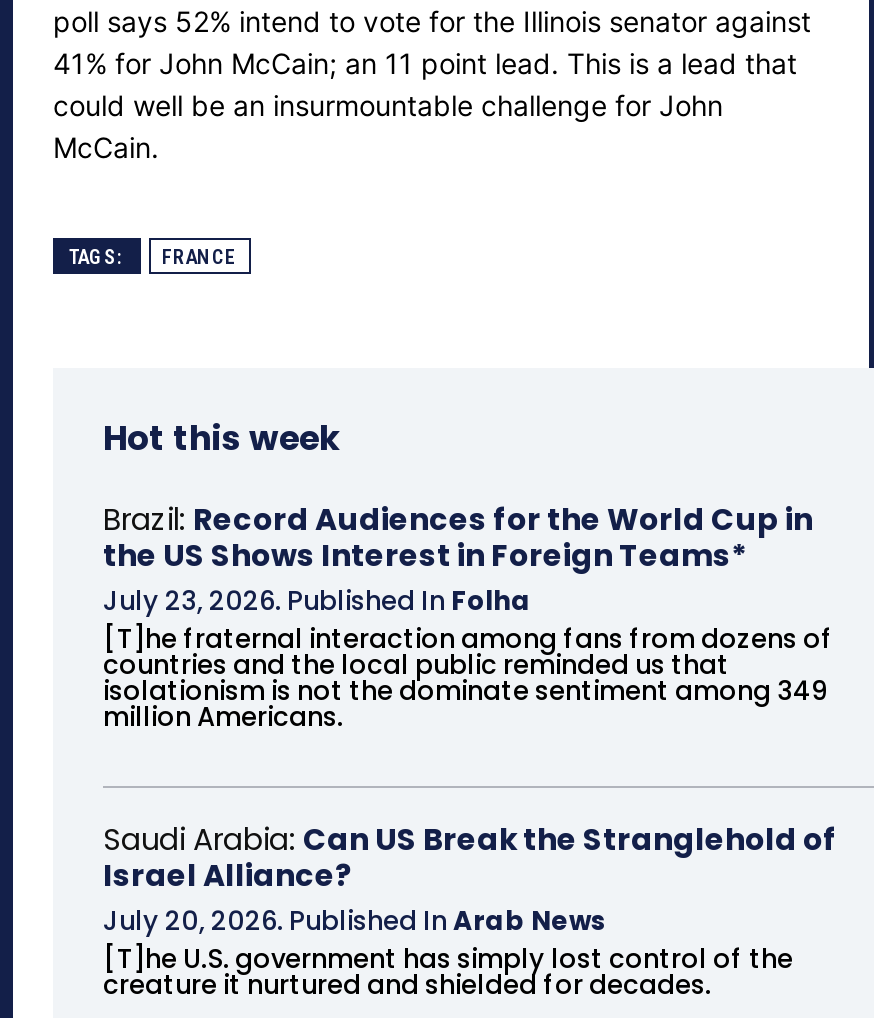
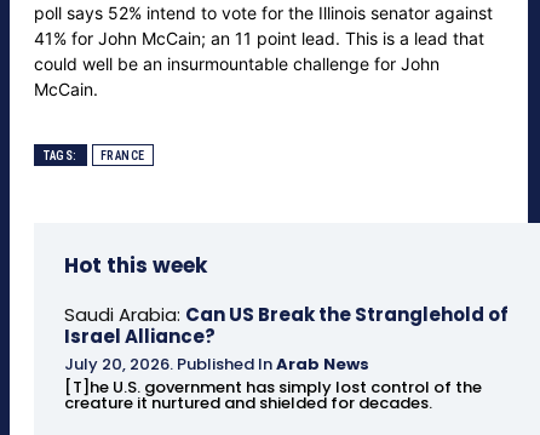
- Brazil: Record Audiences for the World Cup in
- the US Shows Interest in Foreign Teams*
- July 23, 2026. Published In Folha
- [T]he fraternal interaction among fans from dozens of
- countries and the local public reminded us that
- isolationism is not the dominate sentiment among 349
- million Americans.
